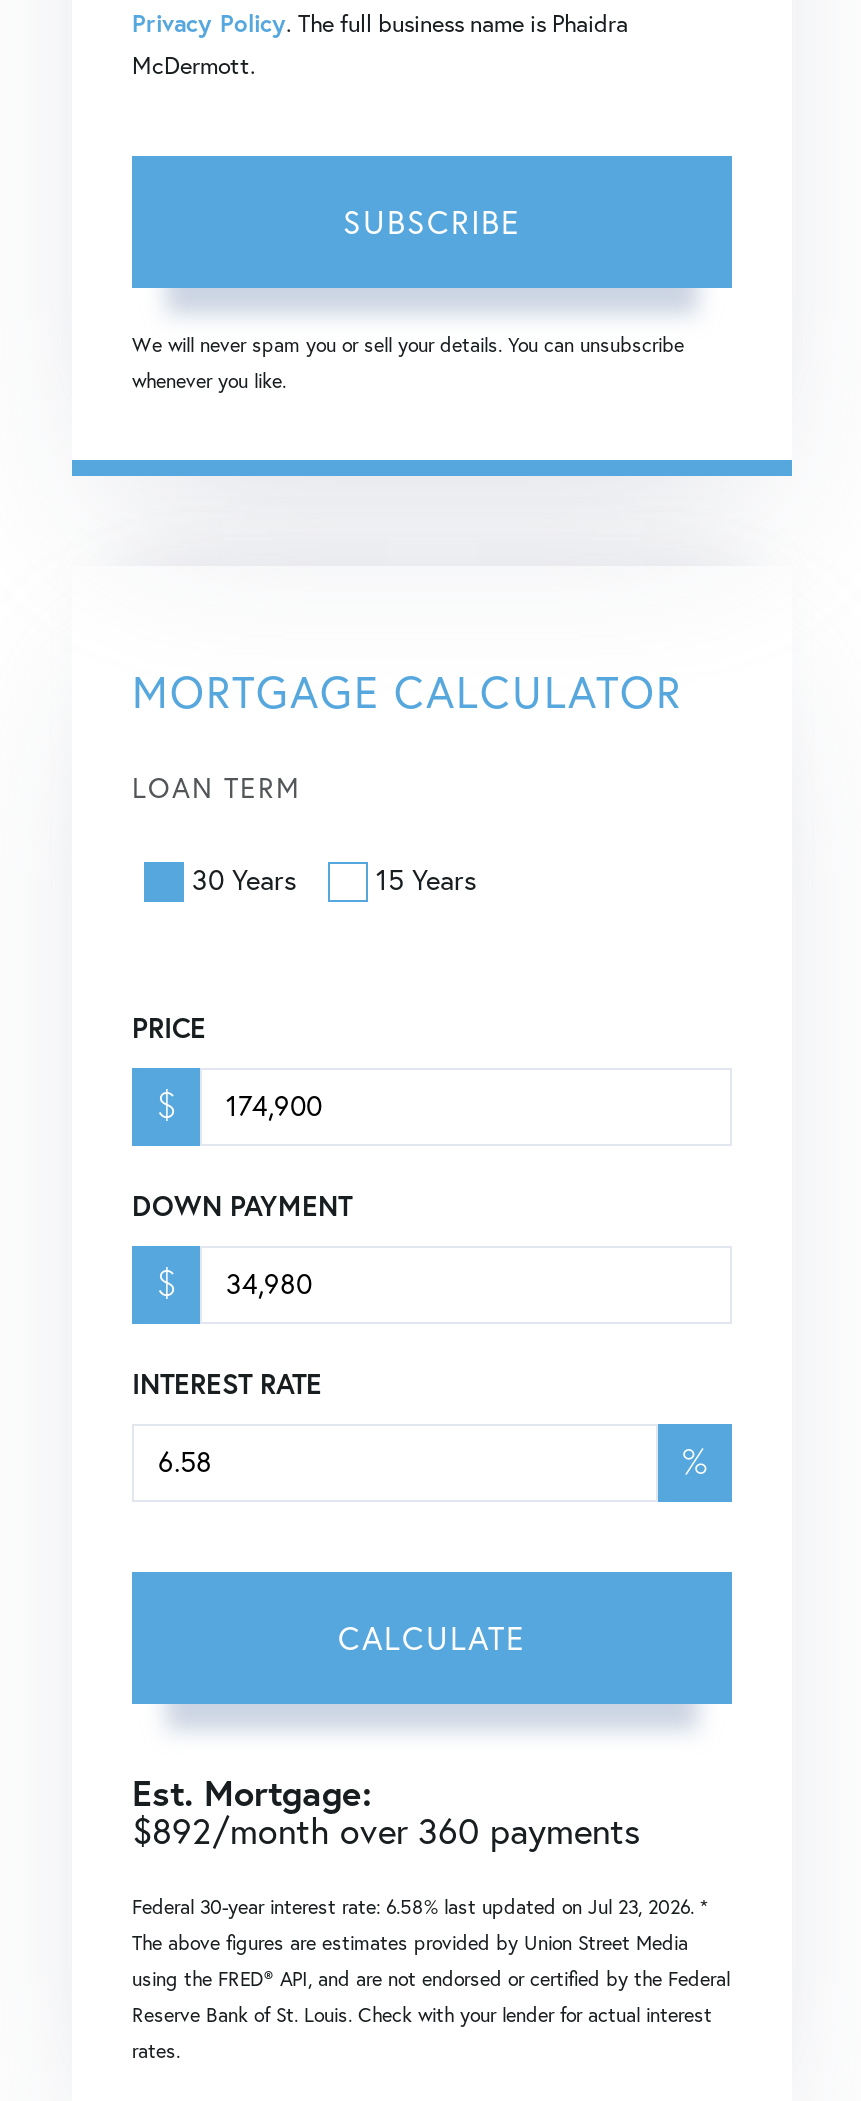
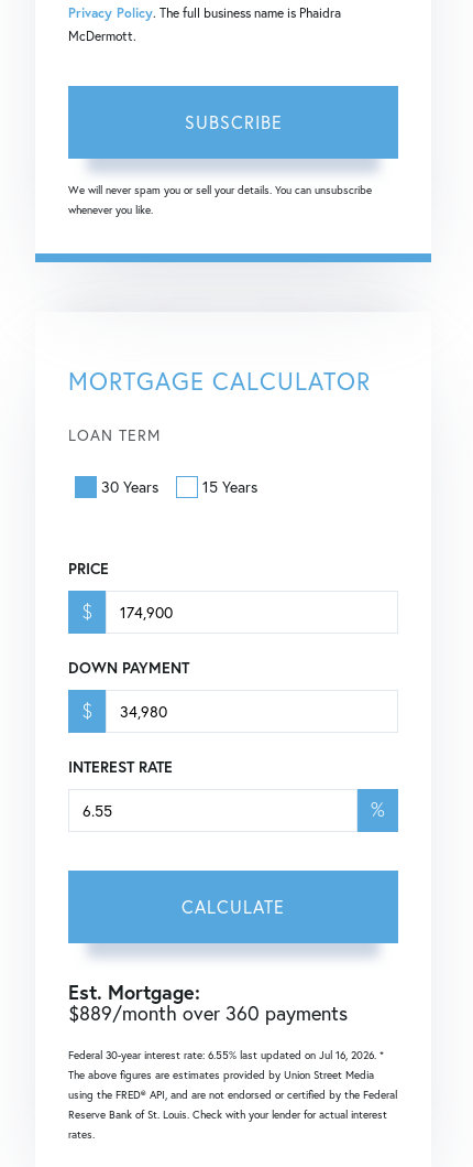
- $892/month over 360 payments
+ $889/month over 360 payments

- Federal 30-year interest rate: 6.58% last updated on Jul 23, 2026. *
+ Federal 30-year interest rate: 6.55% last updated on Jul 16, 2026. *
